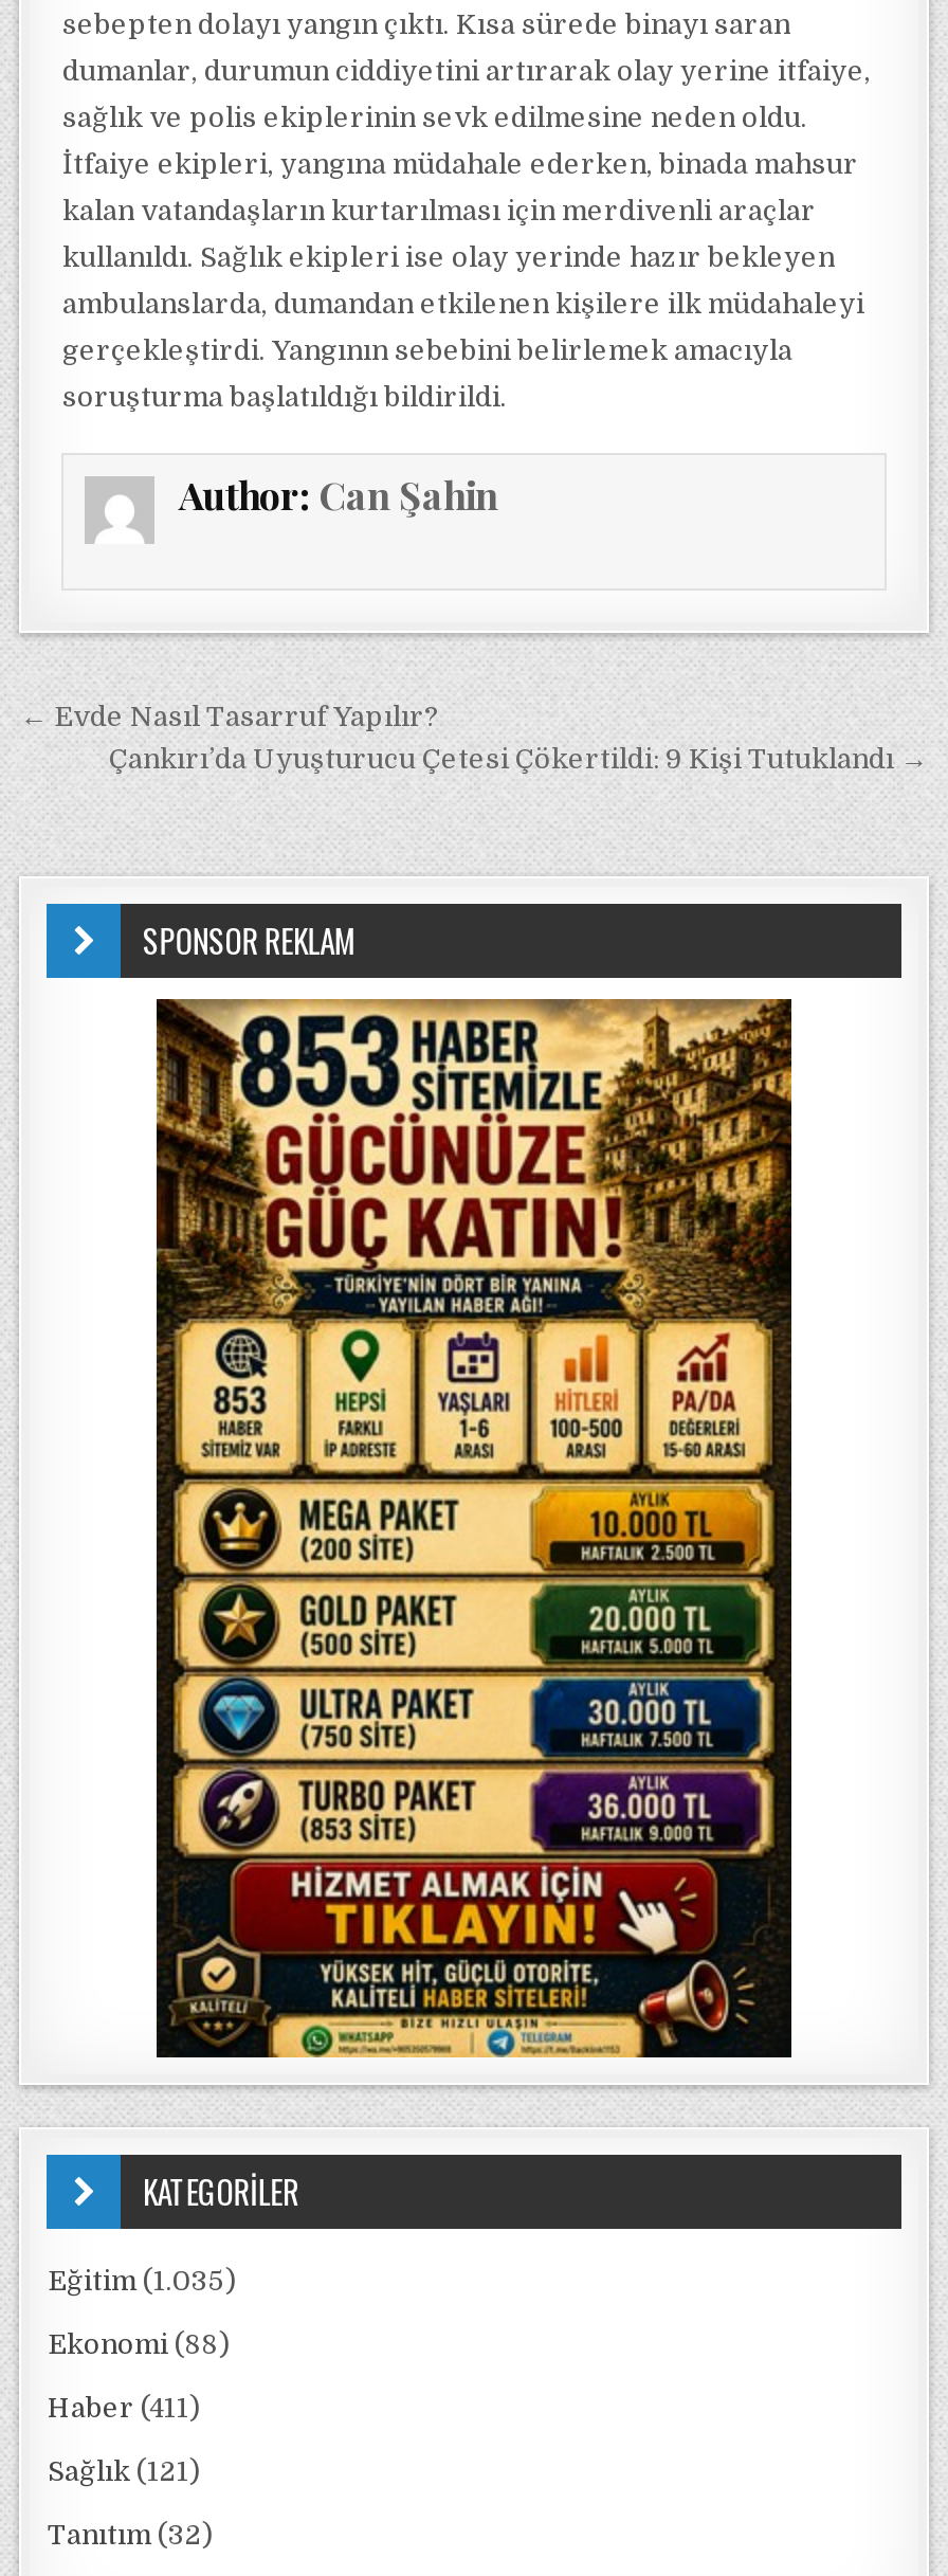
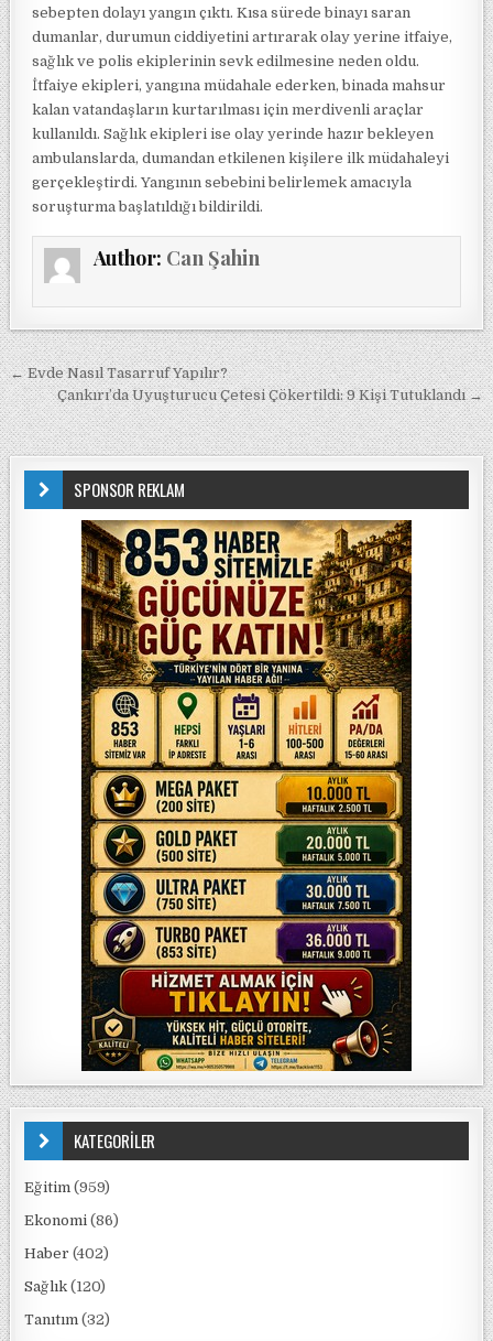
- Eğitim (1.035)
+ Eğitim (959)

- Ekonomi (88)
+ Ekonomi (86)

- Haber (411)
+ Haber (402)

- Sağlık (121)
+ Sağlık (120)
